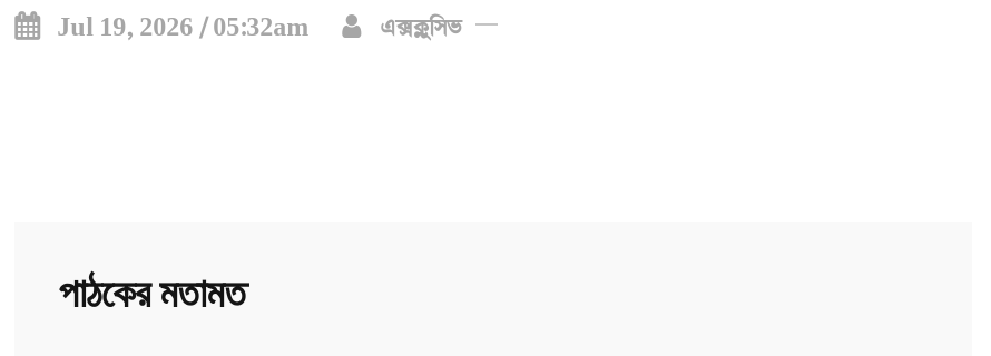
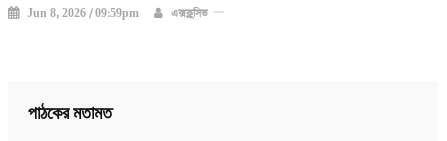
- Jul 19, 2026 / 05:32am
+ Jun 8, 2026 / 09:59pm
